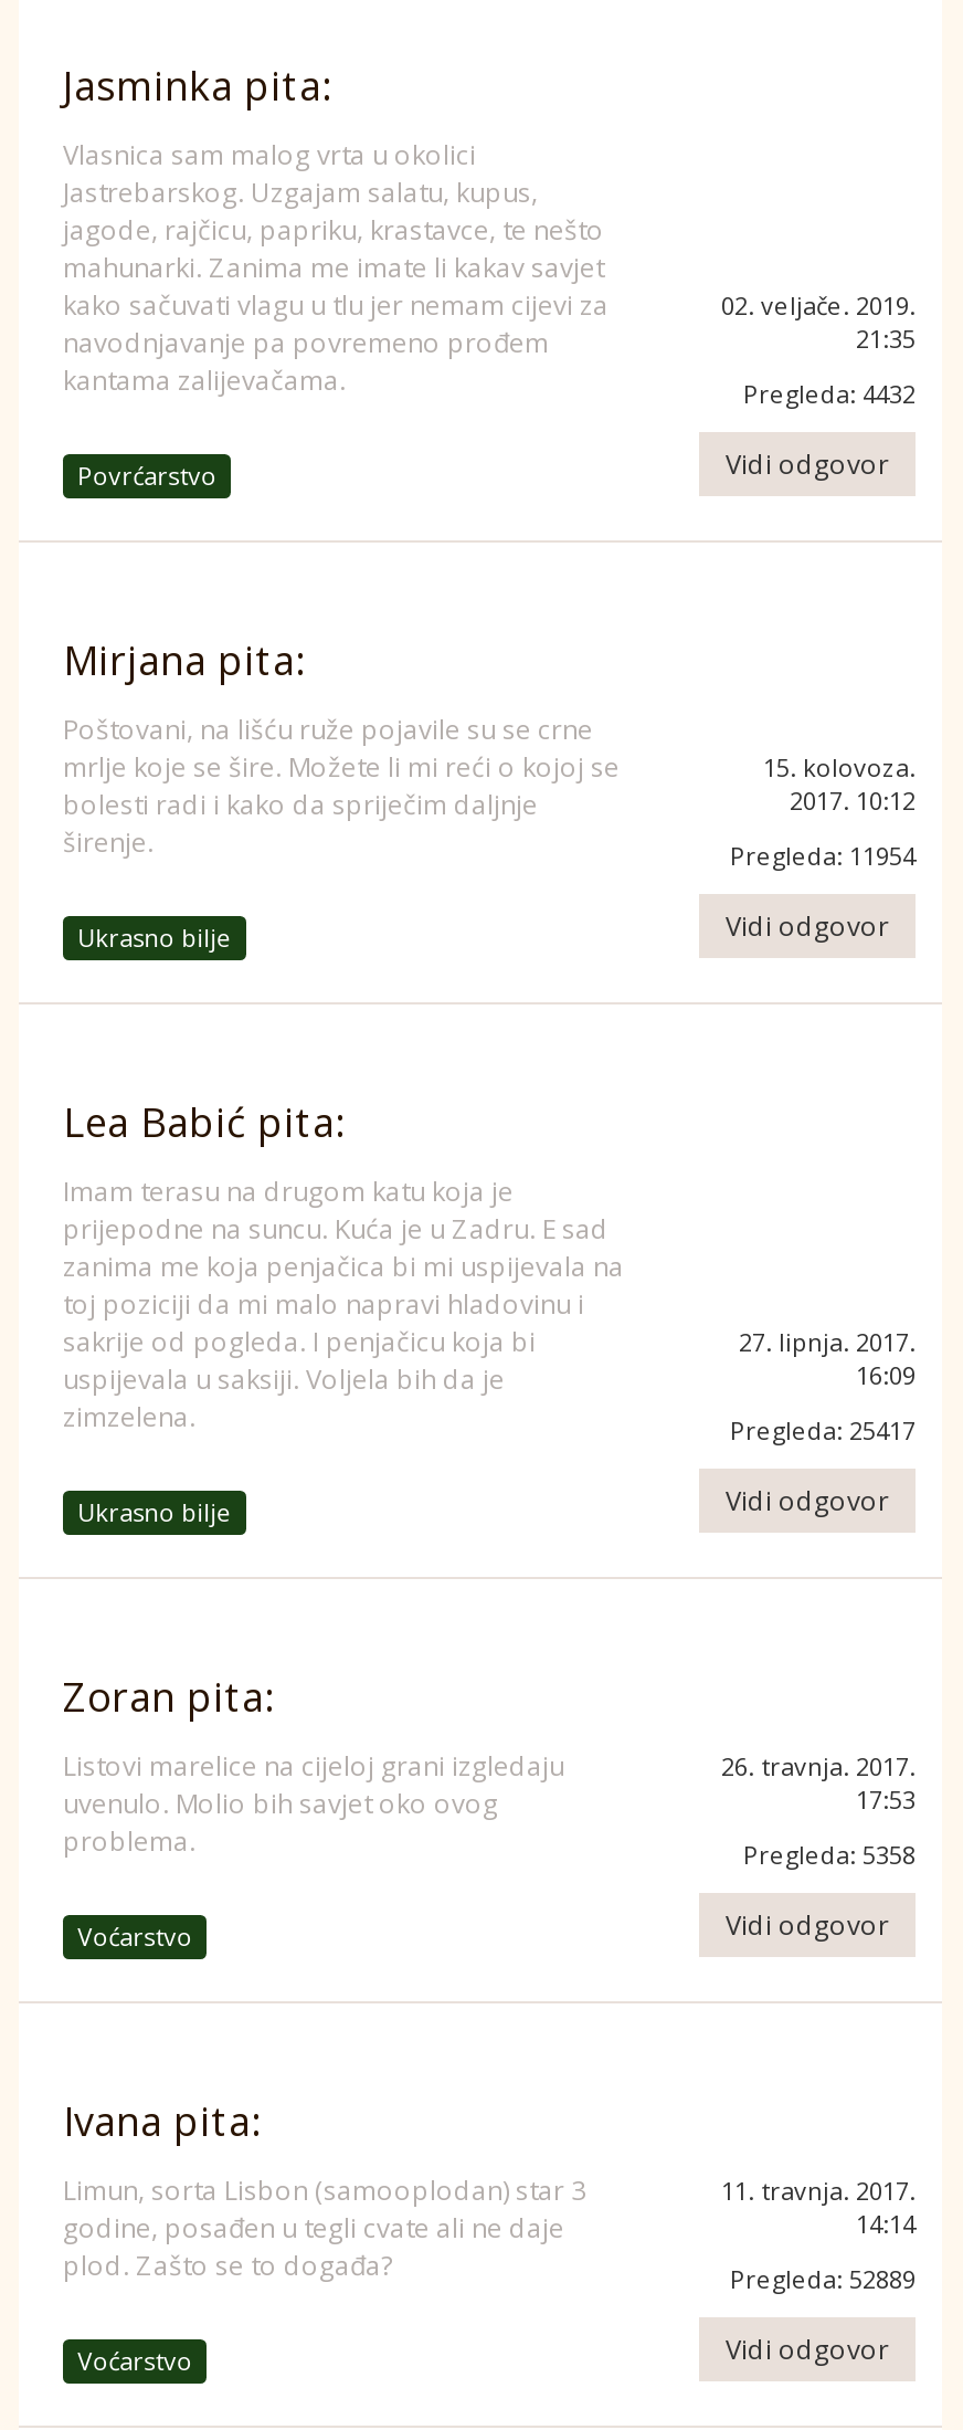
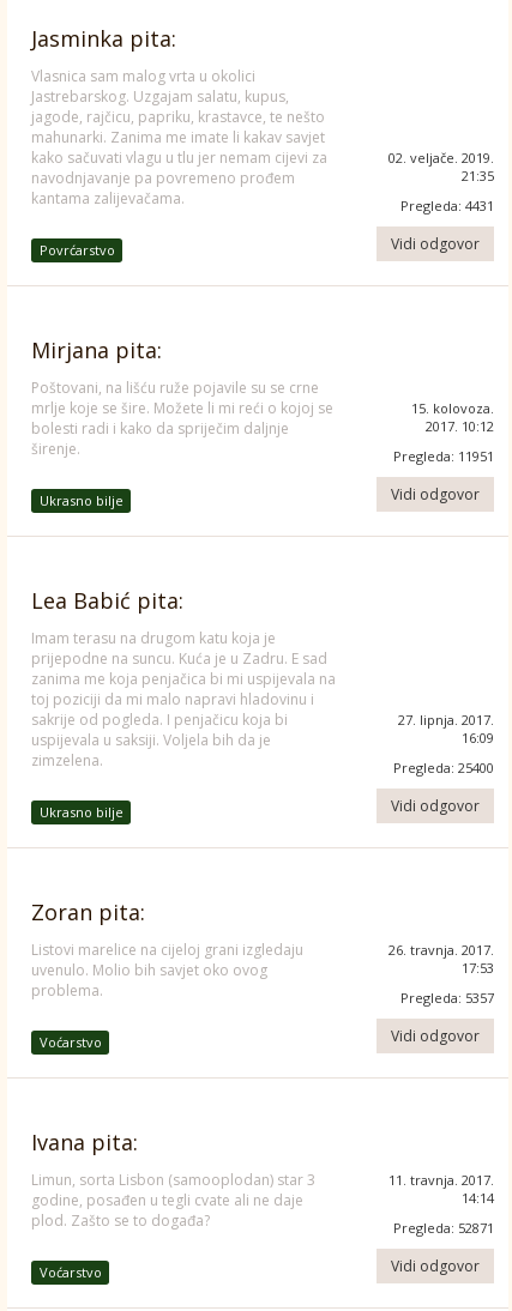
- Pregleda: 4432
+ Pregleda: 4431

- Pregleda: 11954
+ Pregleda: 11951

- Pregleda: 25417
+ Pregleda: 25400

- Pregleda: 5358
+ Pregleda: 5357

- Pregleda: 52889
+ Pregleda: 52871
